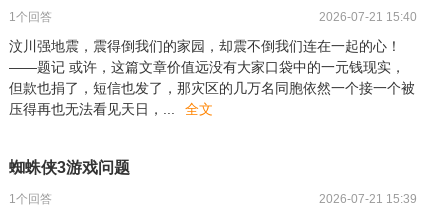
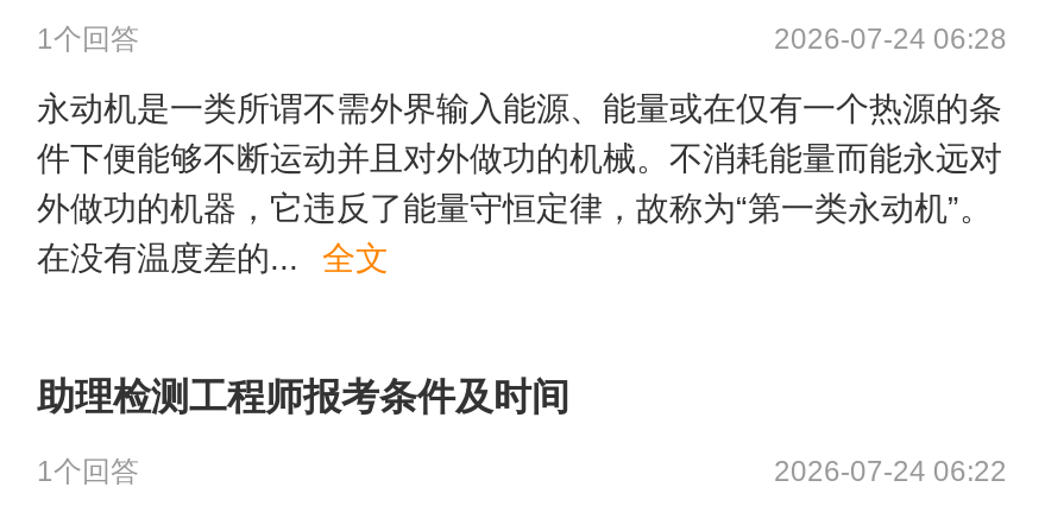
- 2026-07-21 15:40
+ 2026-07-24 06:28

- 汶川强地震，震得倒我们的家园，却震不倒我们连在一起的心！
- ——题记 或许，这篇文章价值远没有大家口袋中的一元钱现实，
- 但款也捐了，短信也发了，那灾区的几万名同胞依然一个接一个被
- 压得再也无法看见天日，...
+ 永动机是一类所谓不需外界输入能源、能量或在仅有一个热源的条
+ 件下便能够不断运动并且对外做功的机械。不消耗能量而能永远对
+ 外做功的机器，它违反了能量守恒定律，故称为“第一类永动机”。
+ 在没有温度差的...

- 蜘蛛侠3游戏问题
+ 助理检测工程师报考条件及时间

- 2026-07-21 15:39
+ 2026-07-24 06:22
